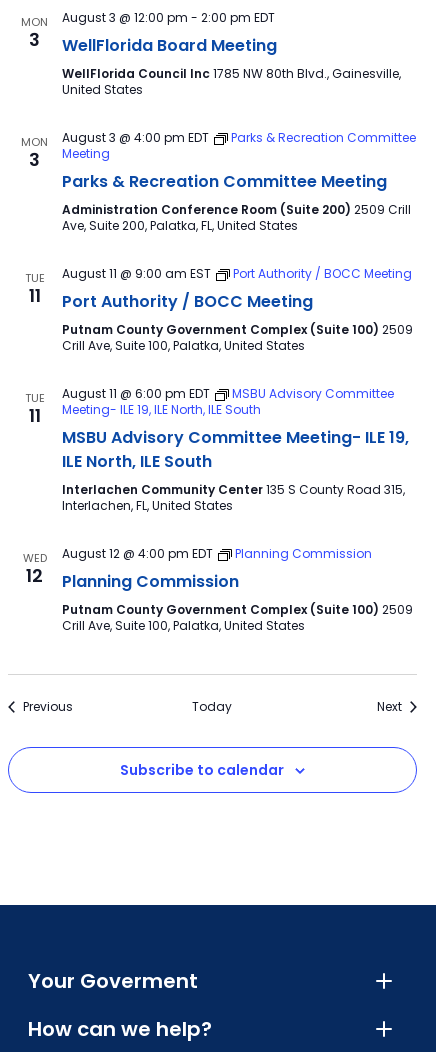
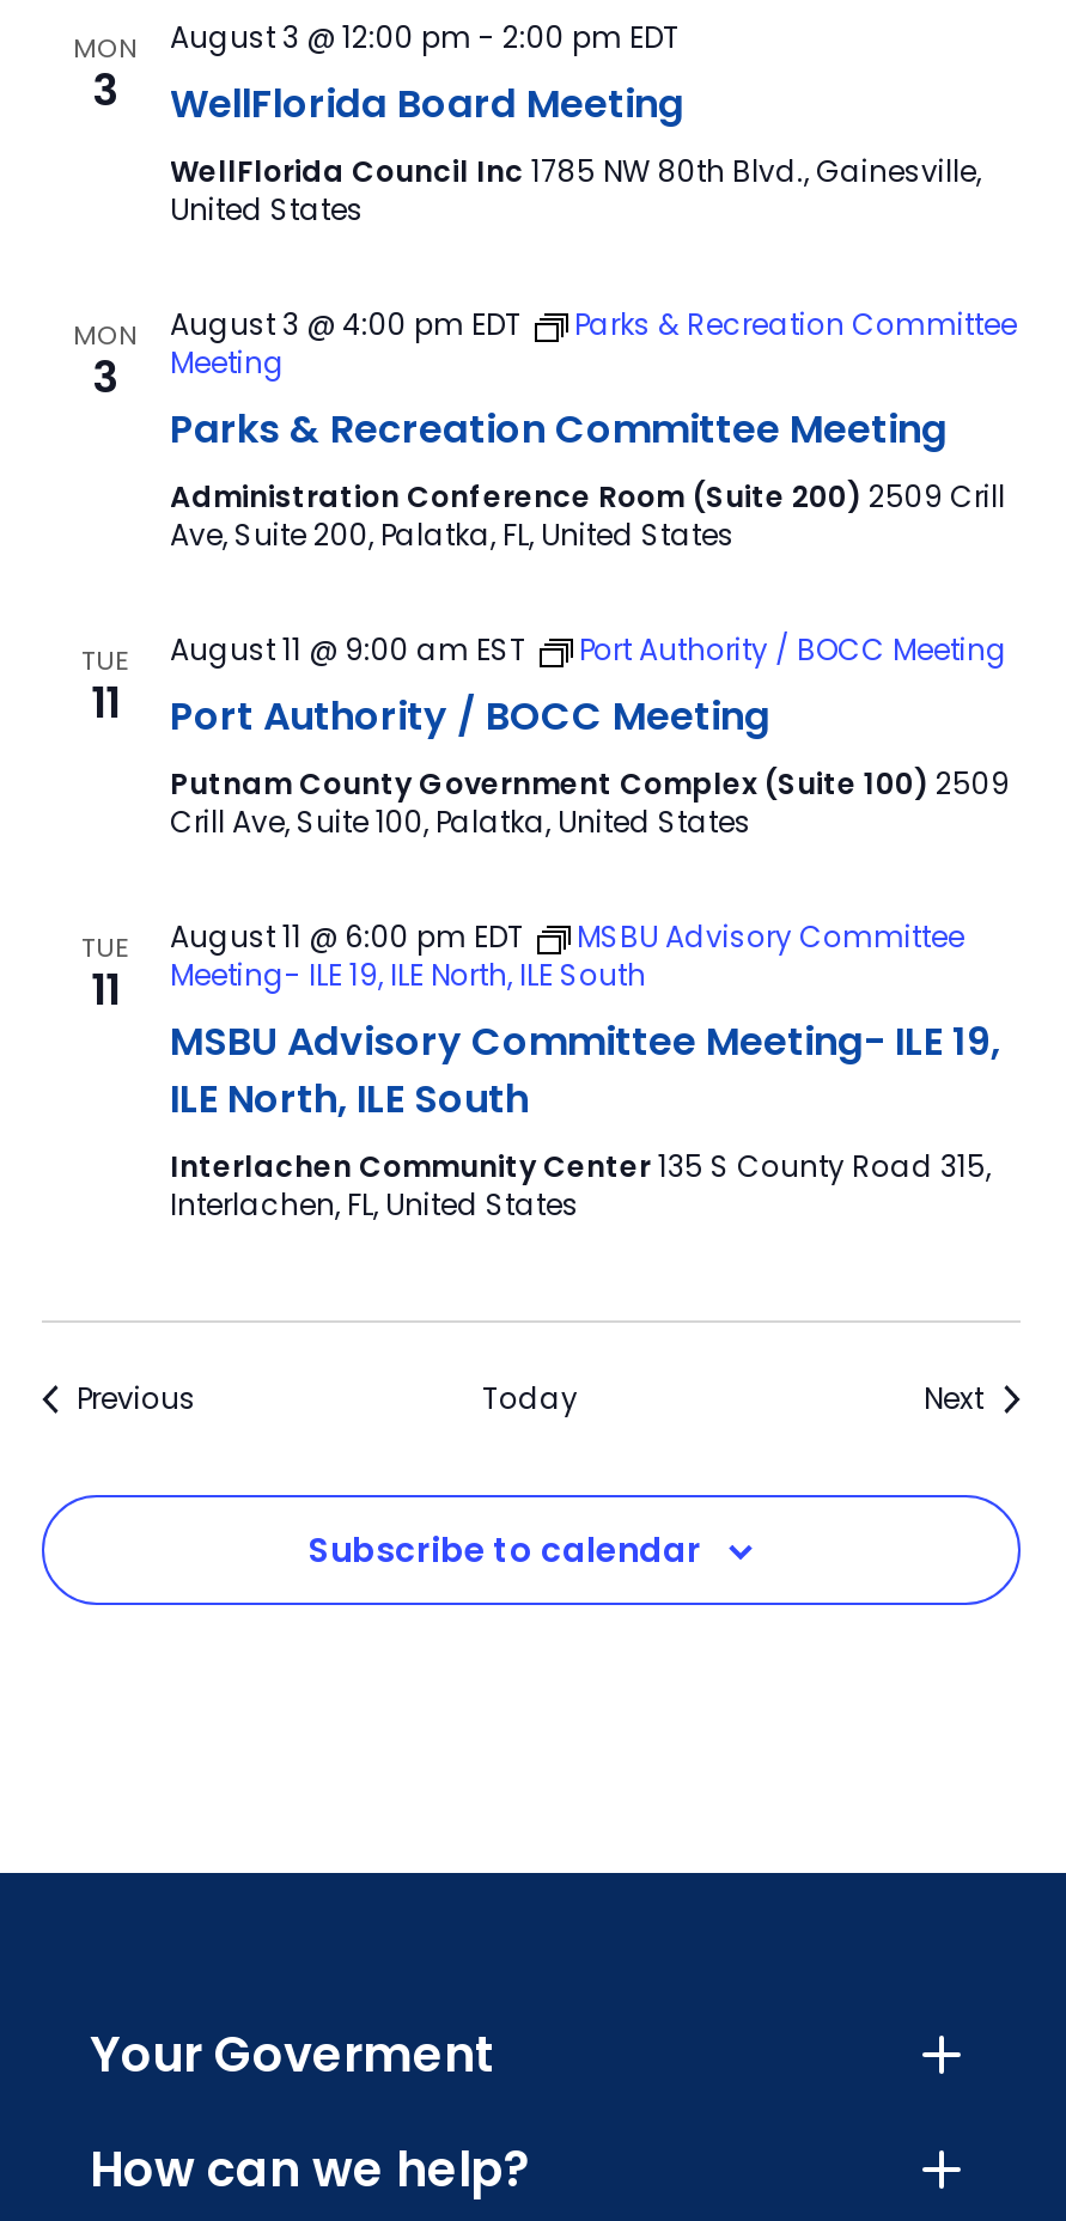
- WED
- 12

- August 12 @ 4:00 pm EDT
- Planning Commission
- Planning Commission
- Putnam County Government Complex (Suite 100) 2509
- Crill Ave, Suite 100, Palatka, United States
